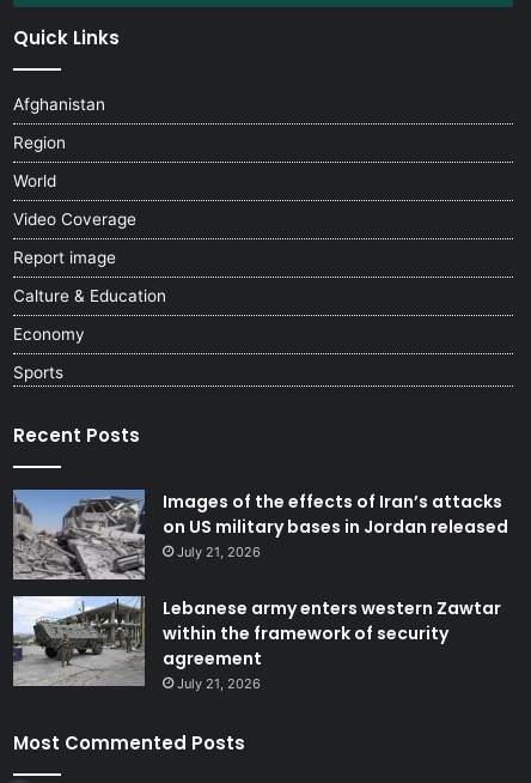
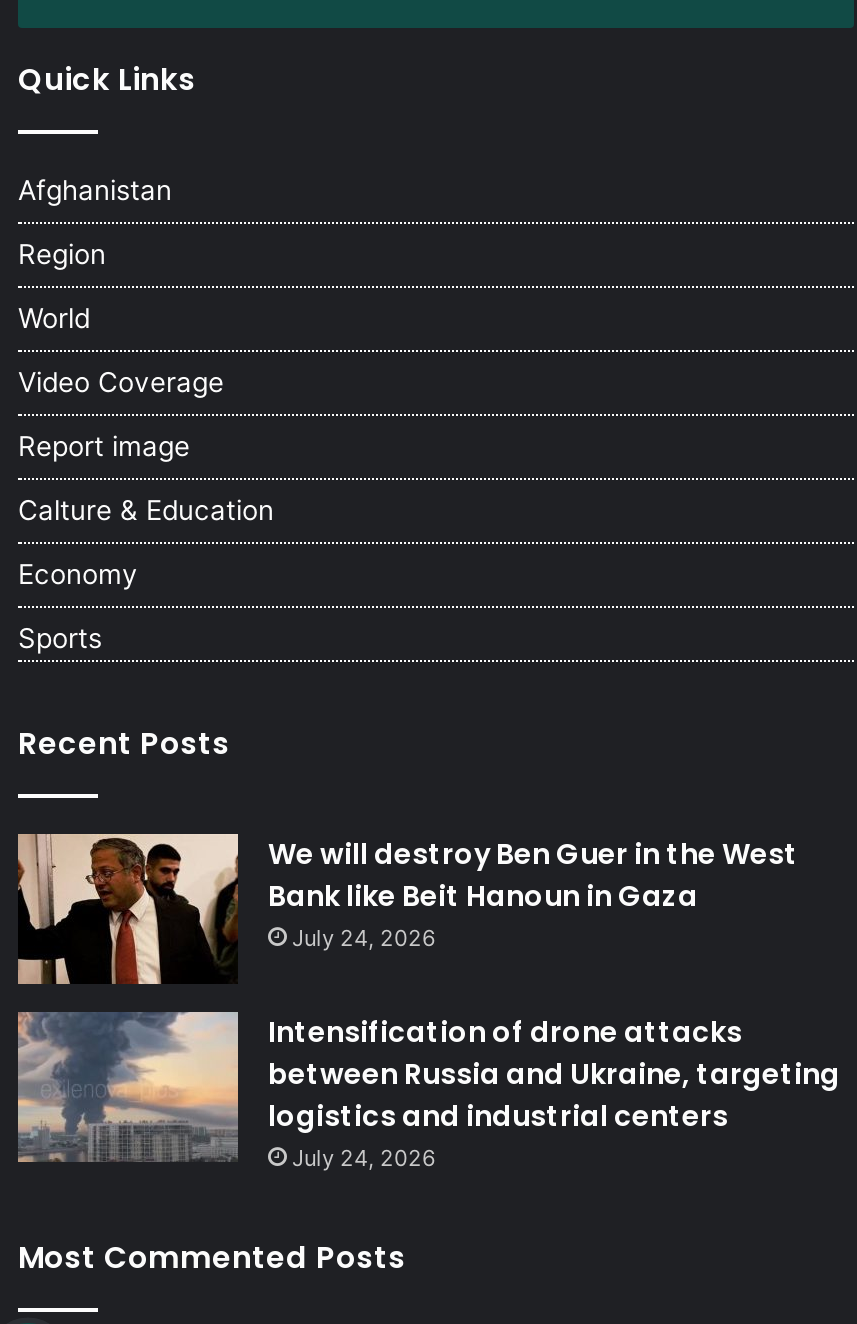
- [image]
- Images of the effects of Iran’s attacks
- on US military bases in Jordan released
- July 21, 2026
+ [image]
+ We will destroy Ben Guer in the West
+ Bank like Beit Hanoun in Gaza
+ July 24, 2026

- [image]
- Lebanese army enters western Zawtar
- within the framework of security
- agreement
- July 21, 2026
+ [image]
+ Intensification of drone attacks
+ between Russia and Ukraine, targeting
+ logistics and industrial centers
+ July 24, 2026
